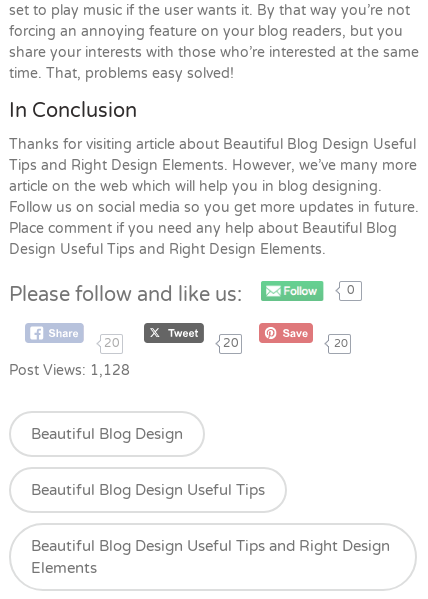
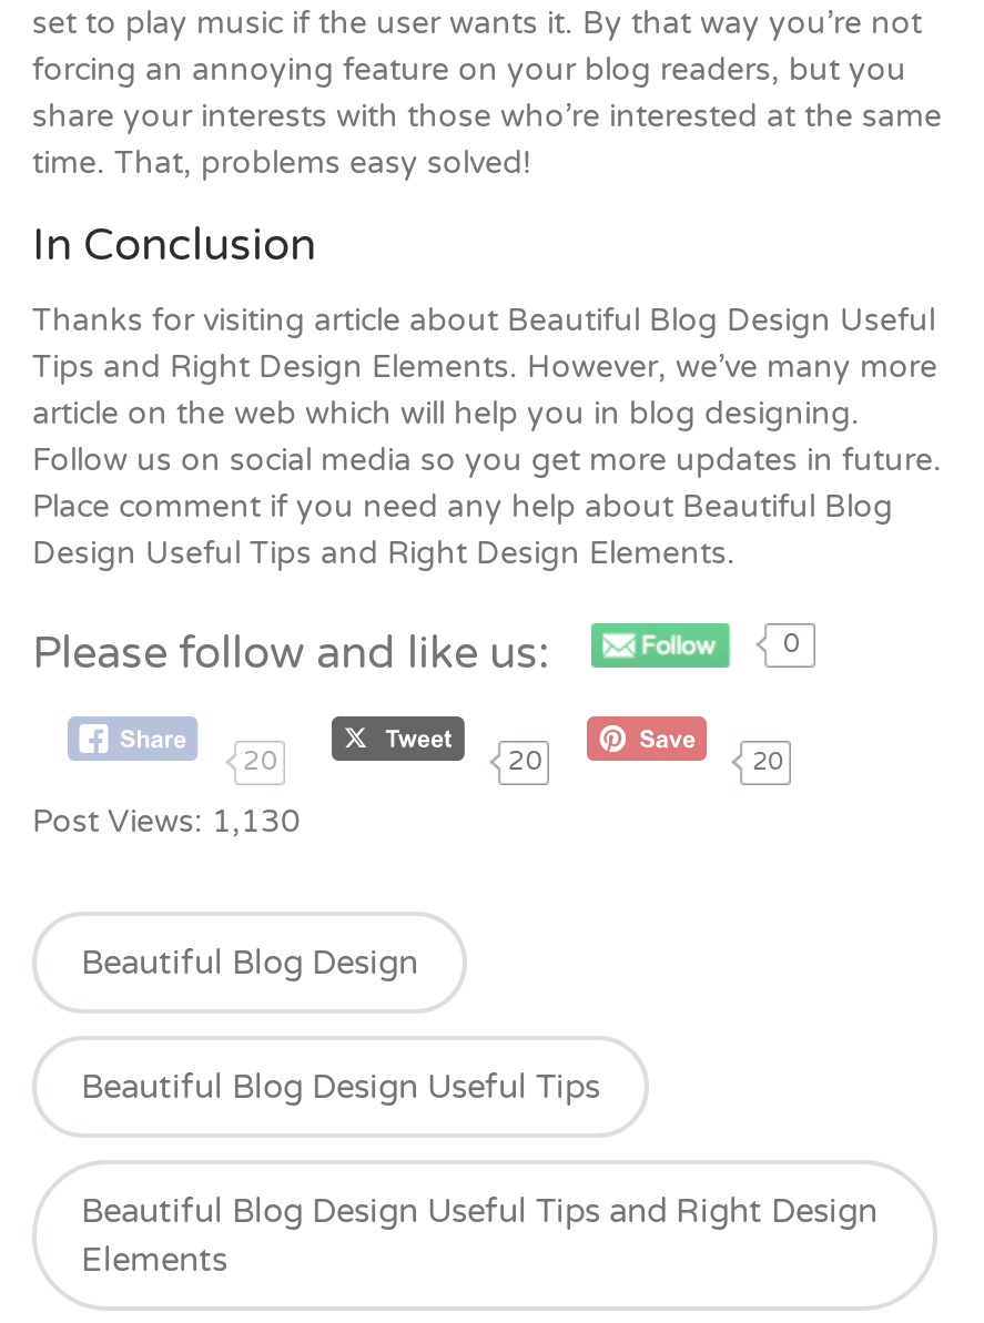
- Post Views: 1,128
+ Post Views: 1,130
